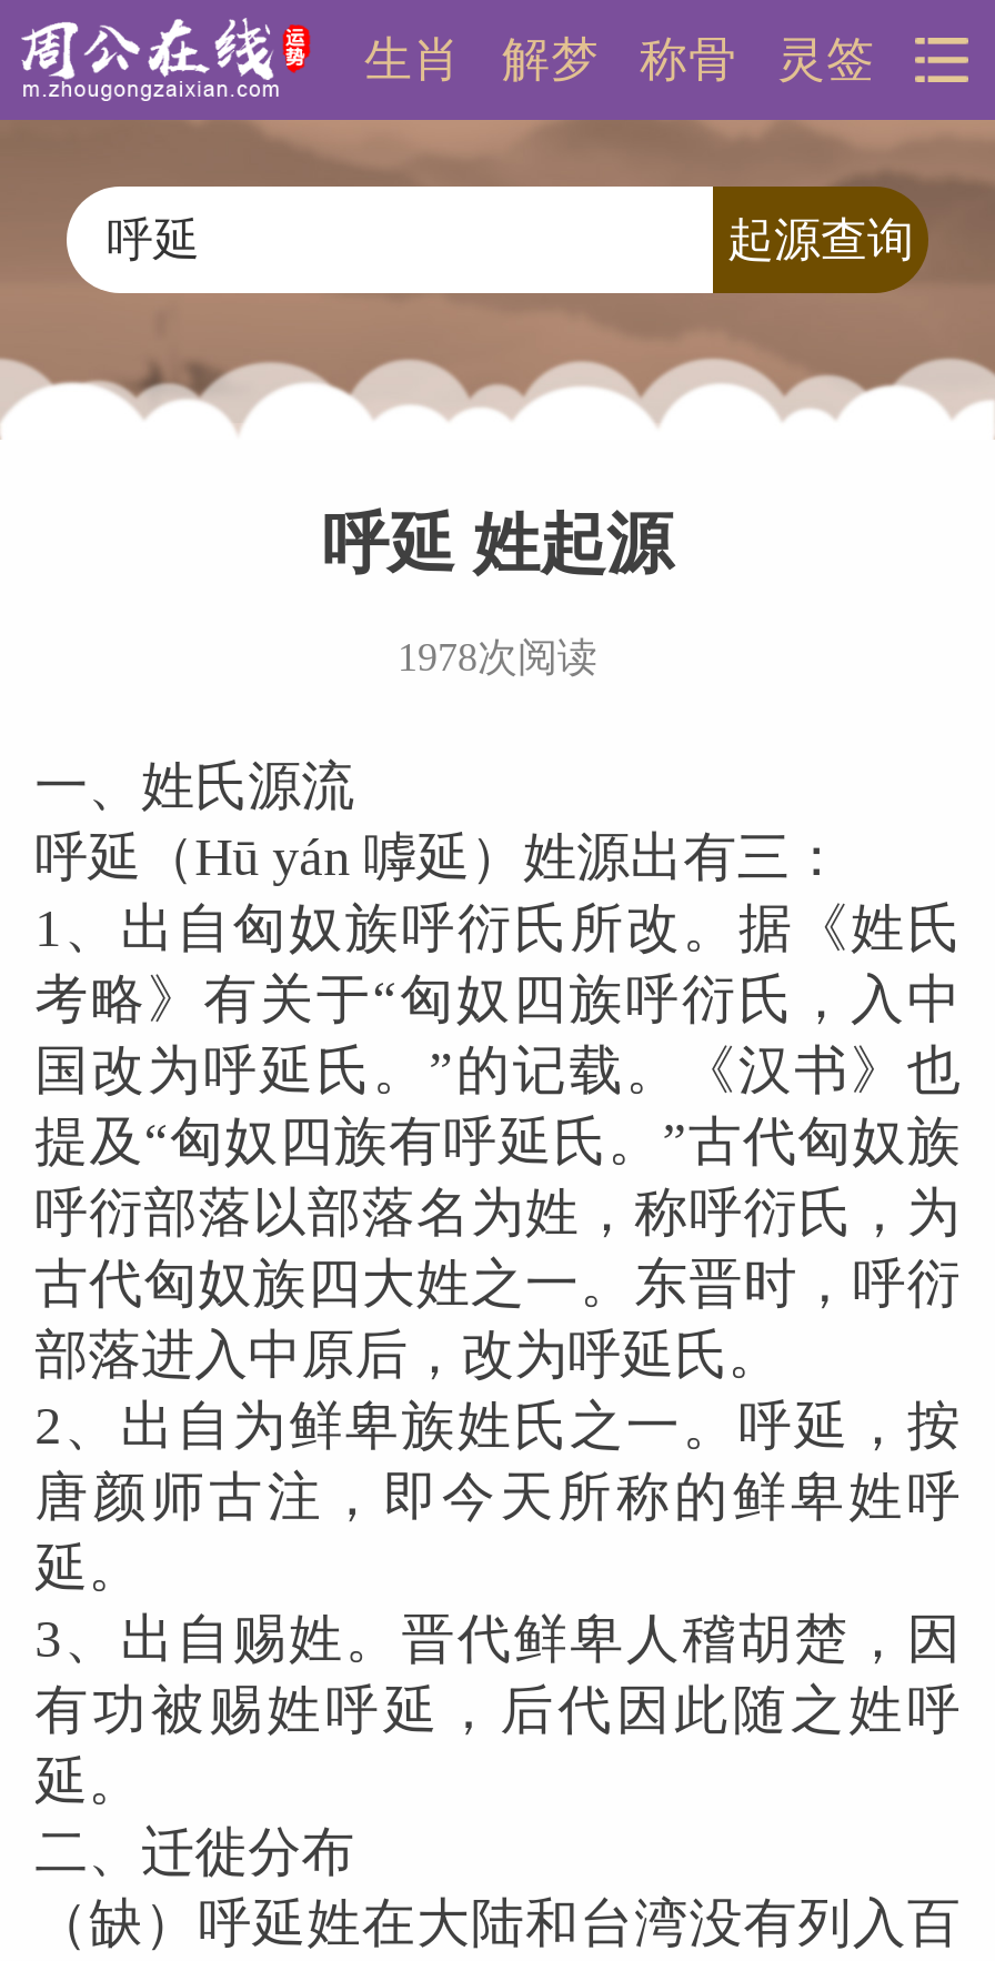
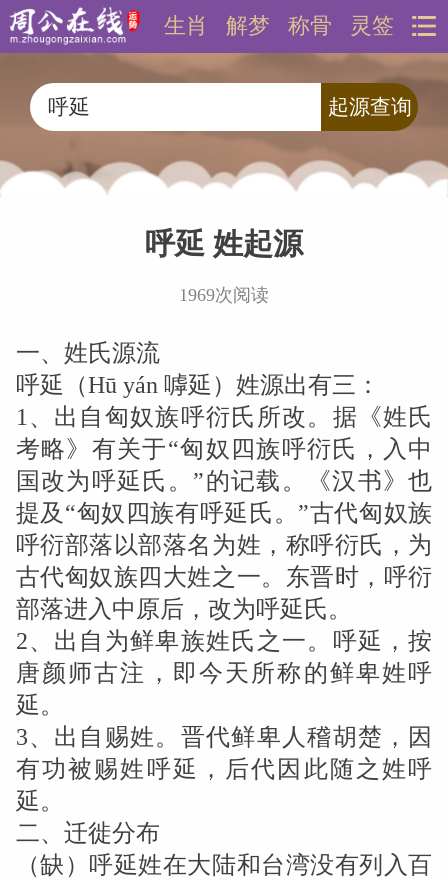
- 1978次阅读
+ 1969次阅读
